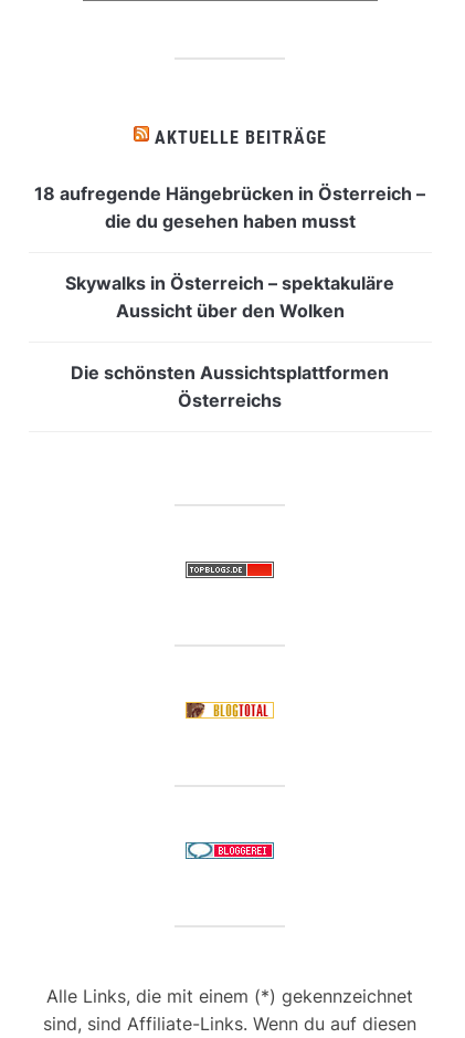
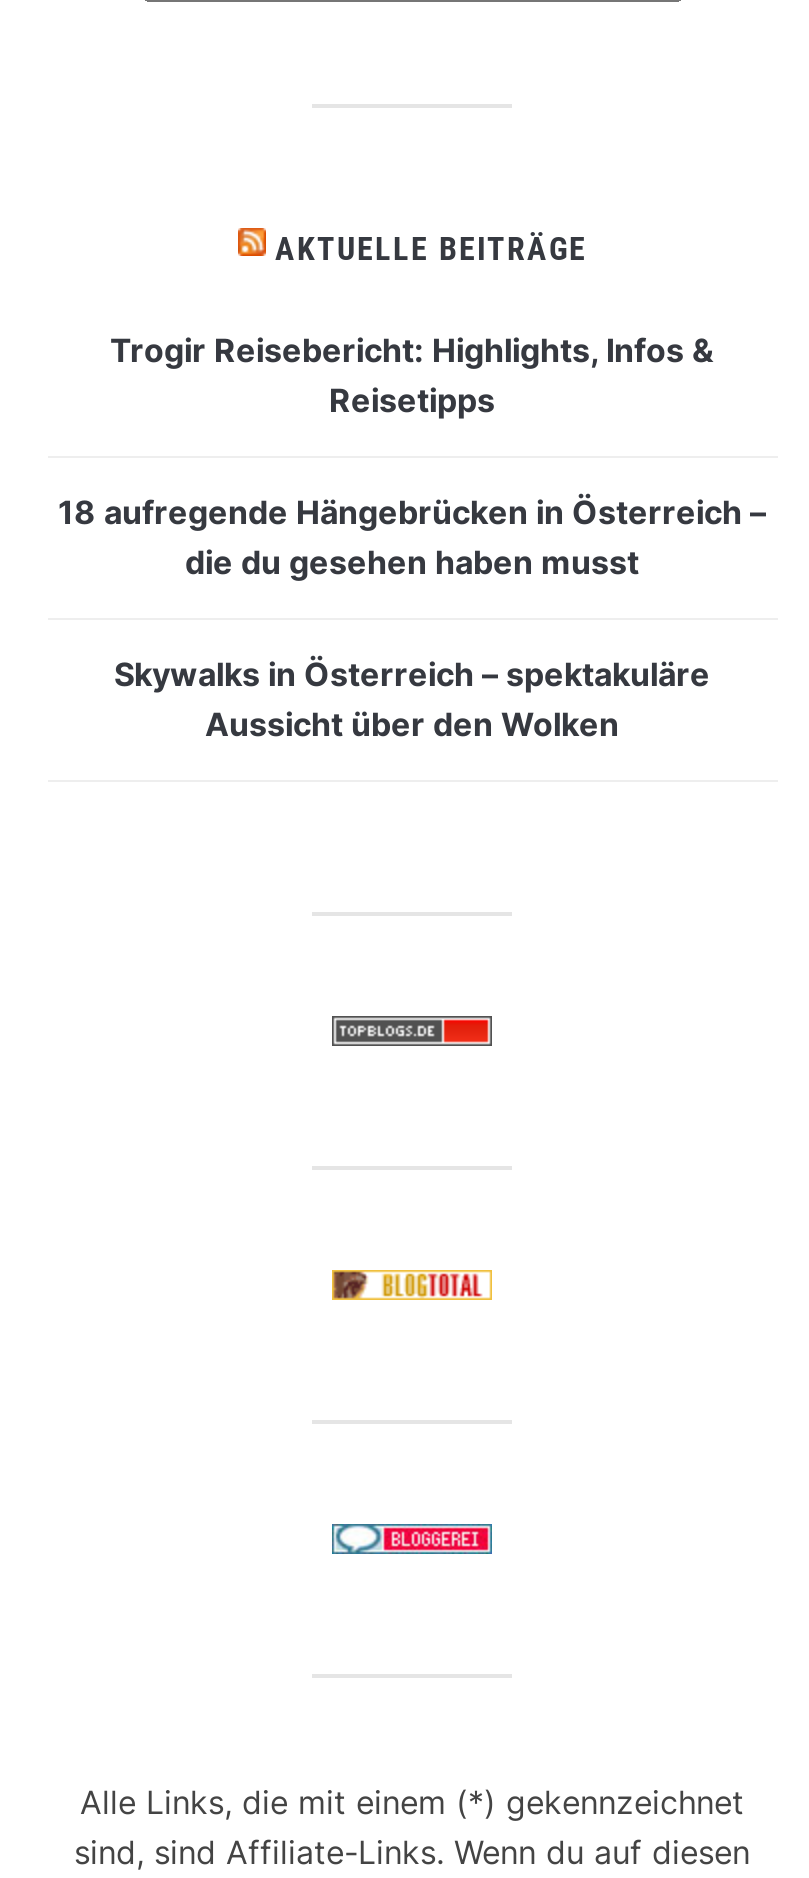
+ Trogir Reisebericht: Highlights, Infos &
+ Reisetipps

moved down: 18 aufregende Hängebrücken in Österreich – | die du gesehen haben musst | Skywalks in Österreich – spektakuläre | Aussicht über den Wolken

- Die schönsten Aussichtsplattformen
- Österreichs
